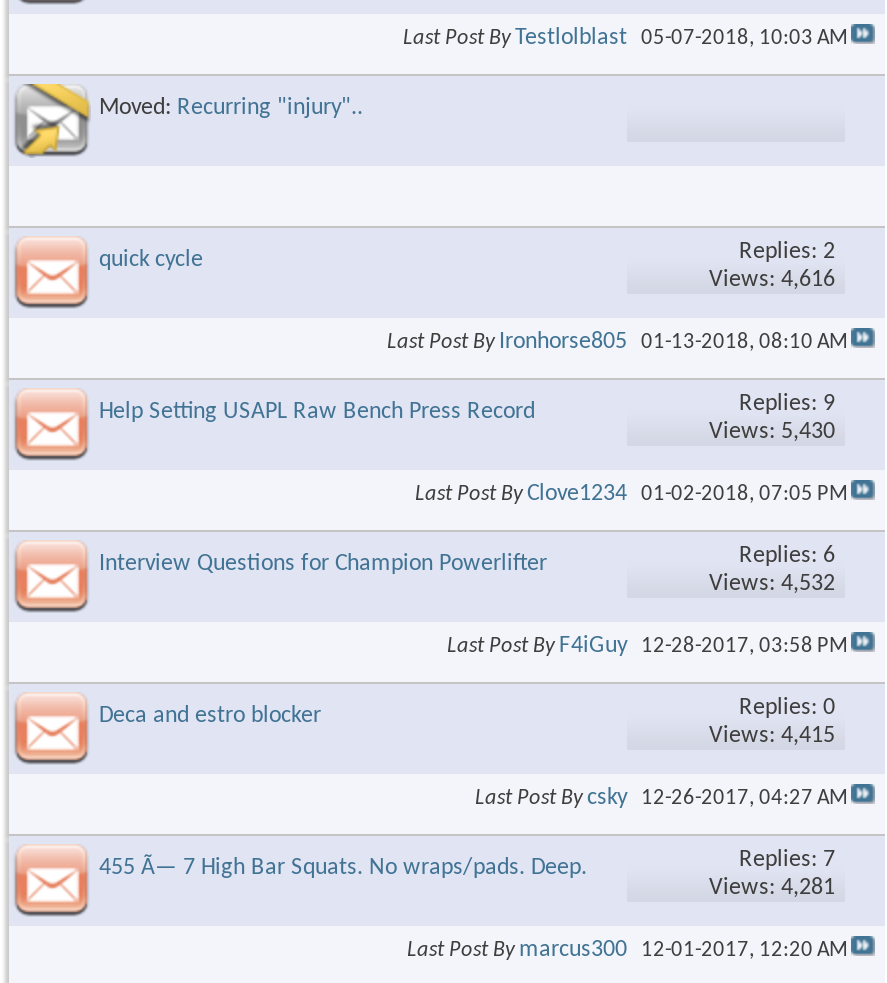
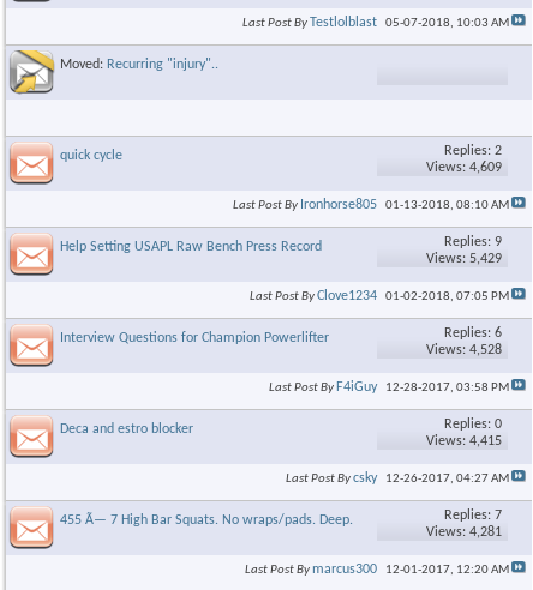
- Views: 4,616
+ Views: 4,609

- Views: 5,430
+ Views: 5,429

- Views: 4,532
+ Views: 4,528
